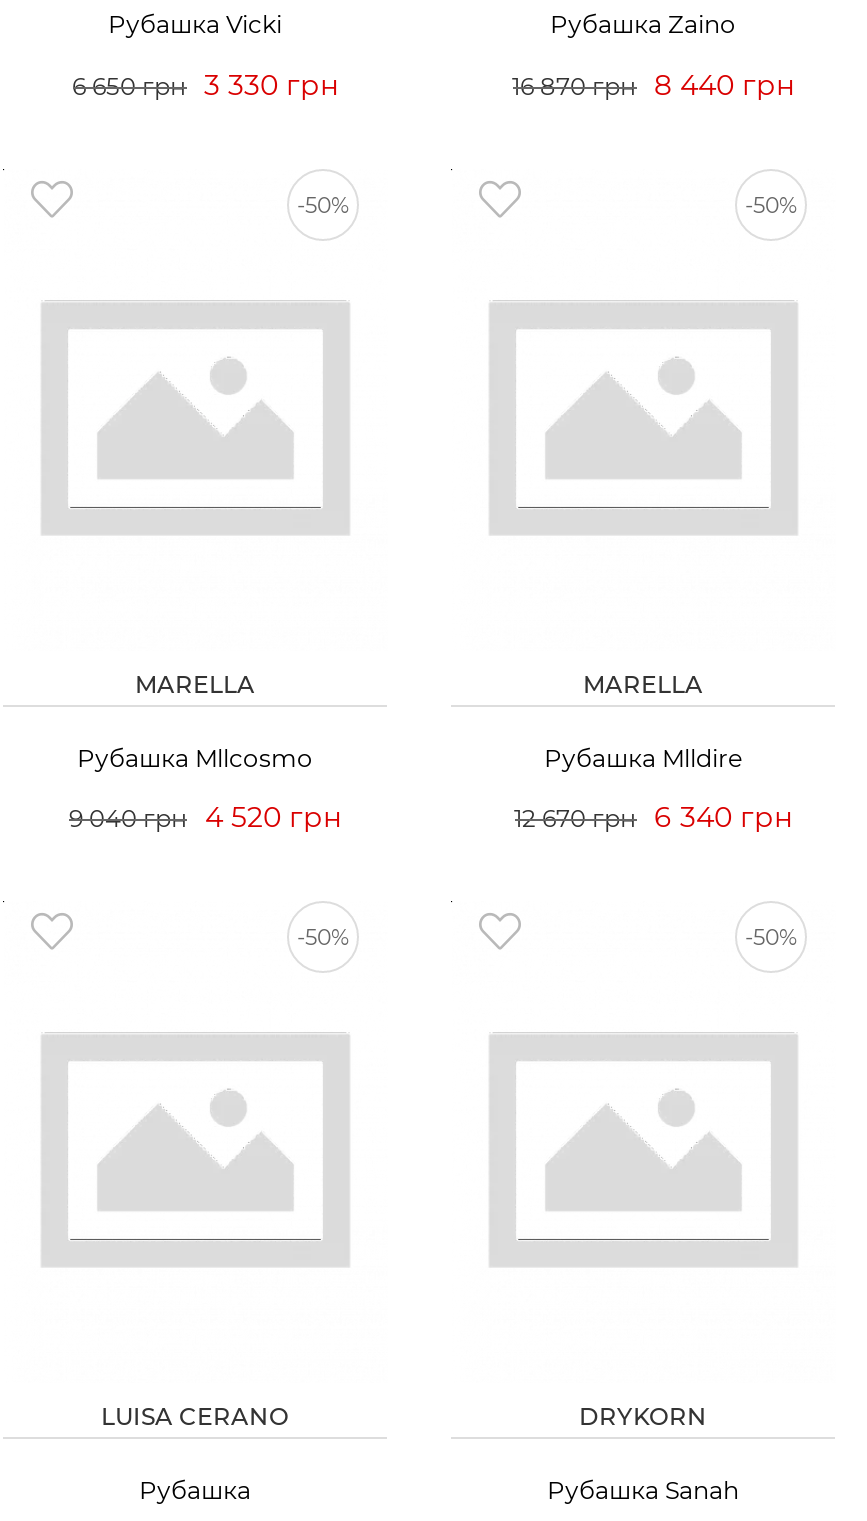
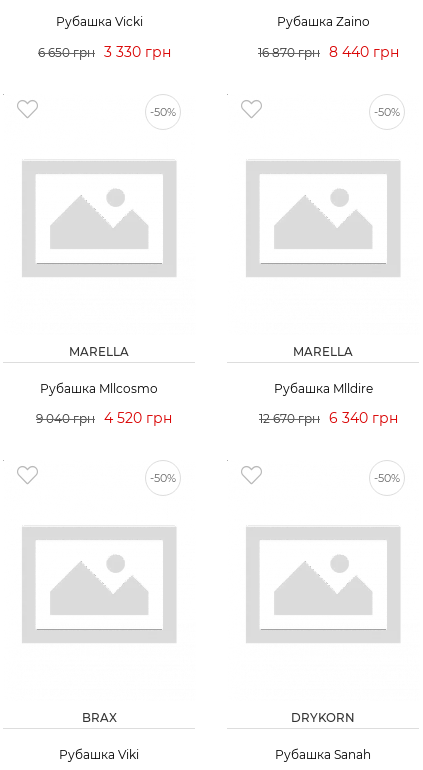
- LUISA CERANO
+ BRAX

- Рубашка
+ Рубашка Viki
